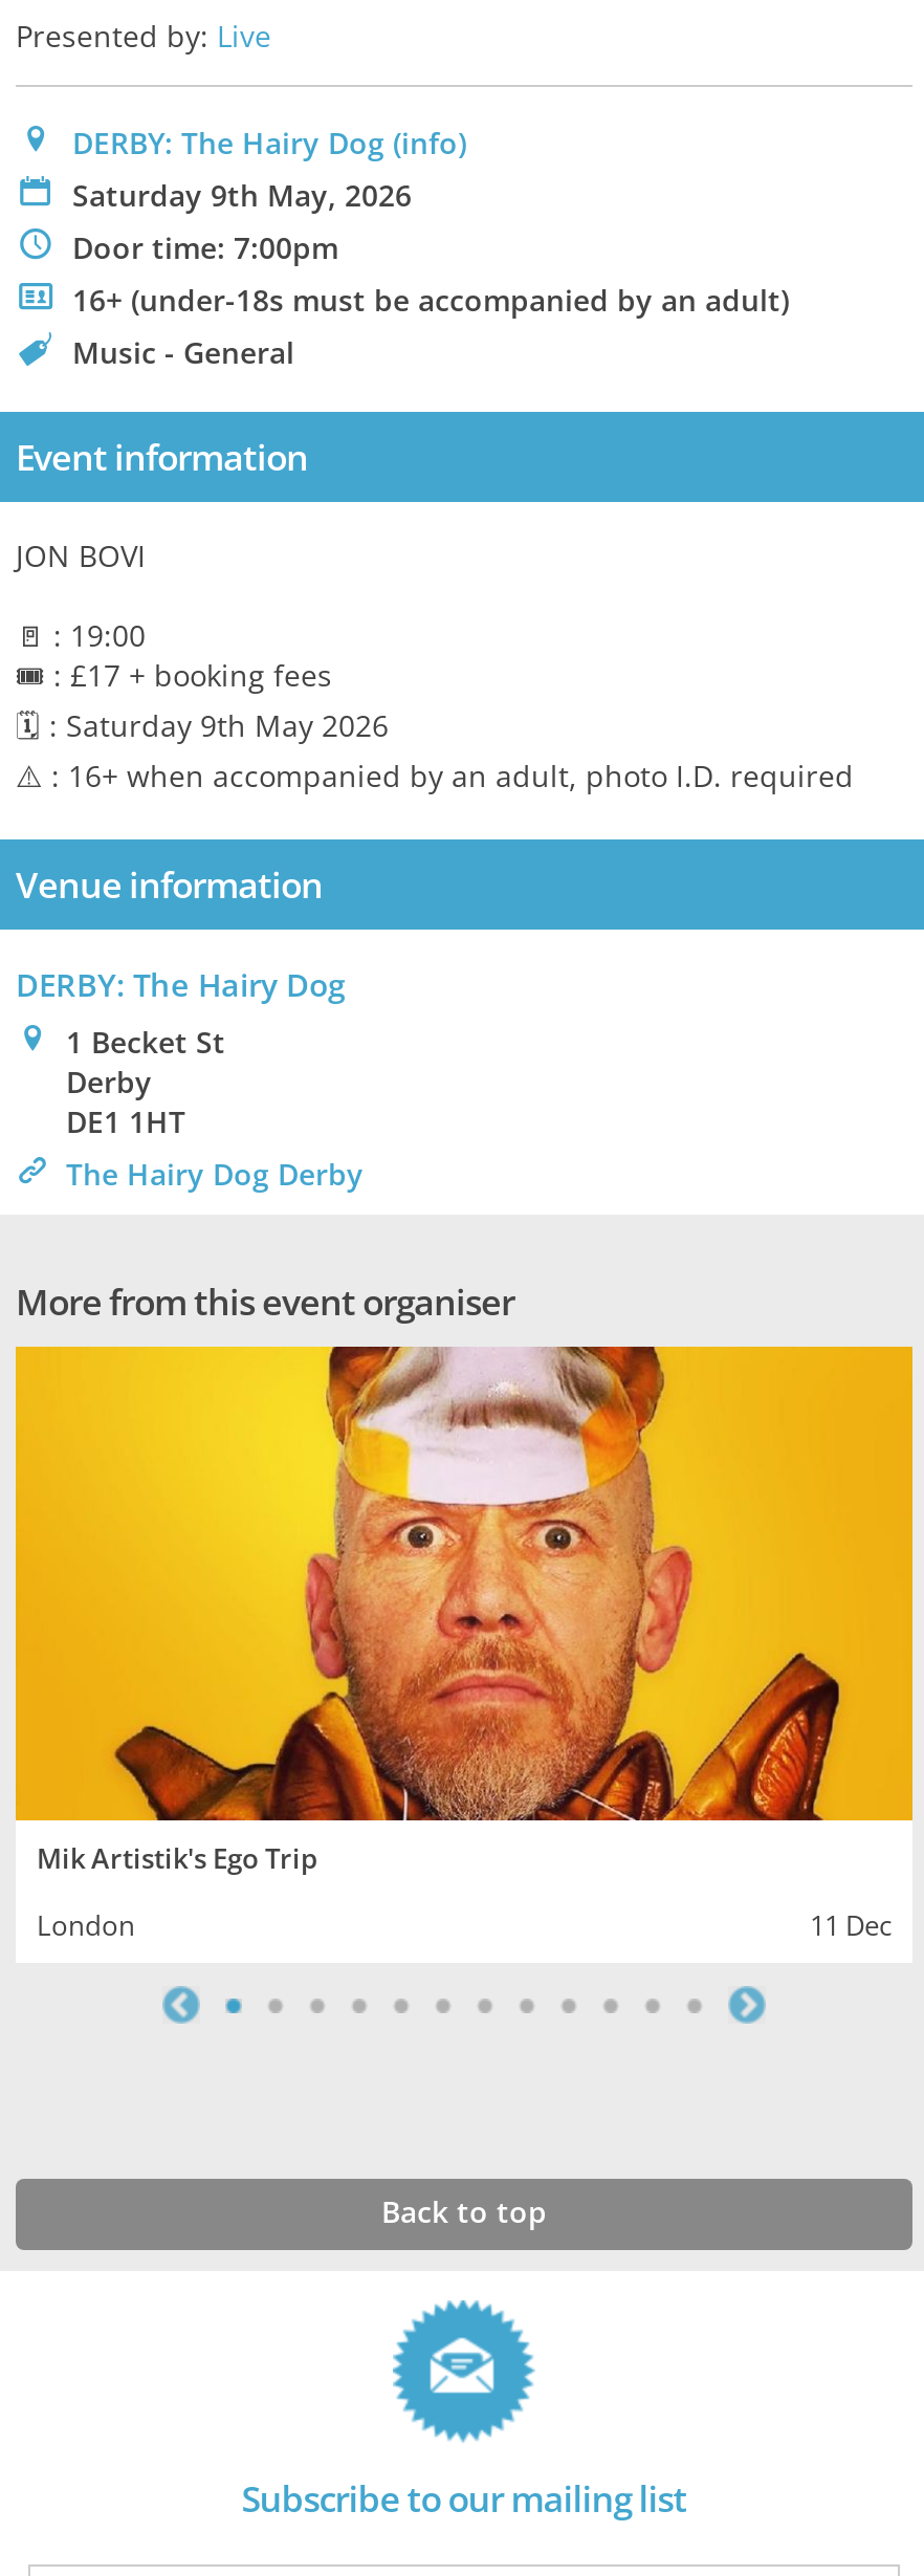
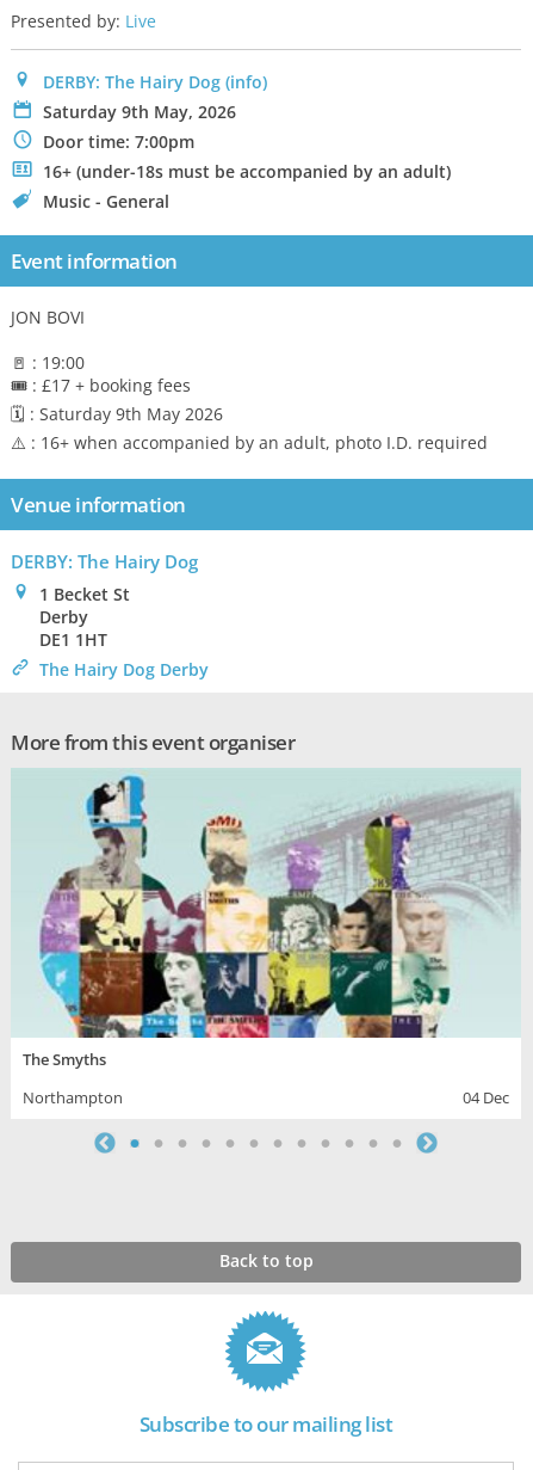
- [image]
- Mik Artistik's Ego Trip
+ [image]
+ The Smyths

- London
- 11 Dec
+ Northampton
+ 04 Dec
